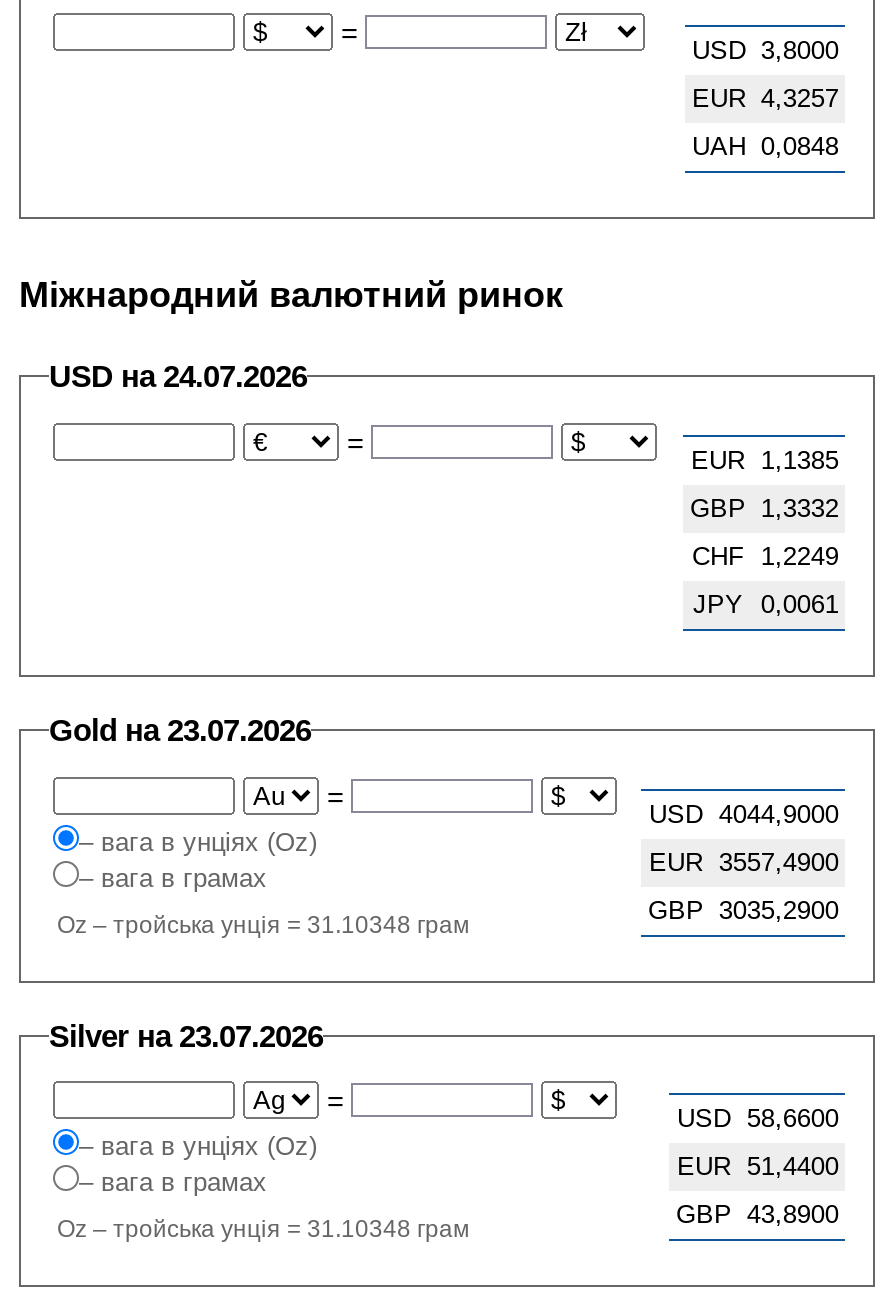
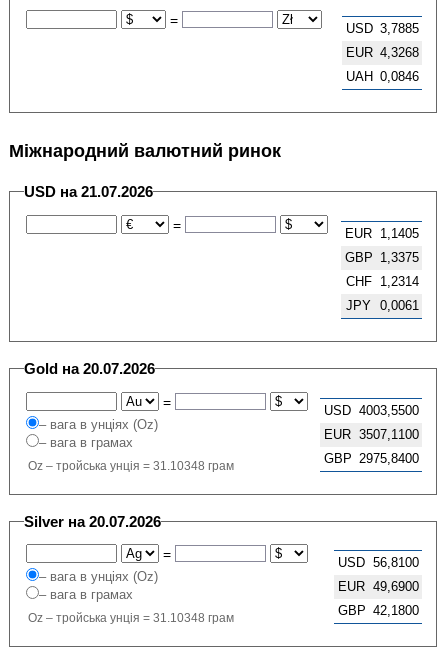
- USD 3,8000
+ USD 3,7885

- EUR 4,3257
+ EUR 4,3268

- UAH 0,0848
+ UAH 0,0846

- USD на 24.07.2026
+ USD на 21.07.2026

- EUR 1,1385
+ EUR 1,1405

- GBP 1,3332
+ GBP 1,3375

- CHF 1,2249
+ CHF 1,2314

- Gold на 23.07.2026
+ Gold на 20.07.2026

- USD 4044,9000
+ USD 4003,5500

- EUR 3557,4900
+ EUR 3507,1100

- GBP 3035,2900
+ GBP 2975,8400

- Silver на 23.07.2026
+ Silver на 20.07.2026

- USD 58,6600
+ USD 56,8100

- EUR 51,4400
+ EUR 49,6900

- GBP 43,8900
+ GBP 42,1800
